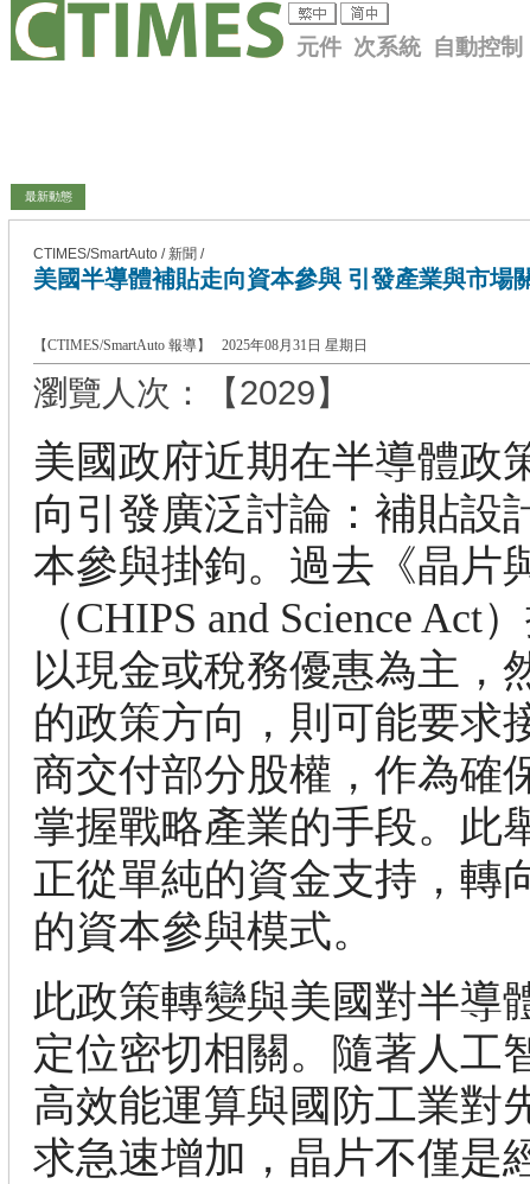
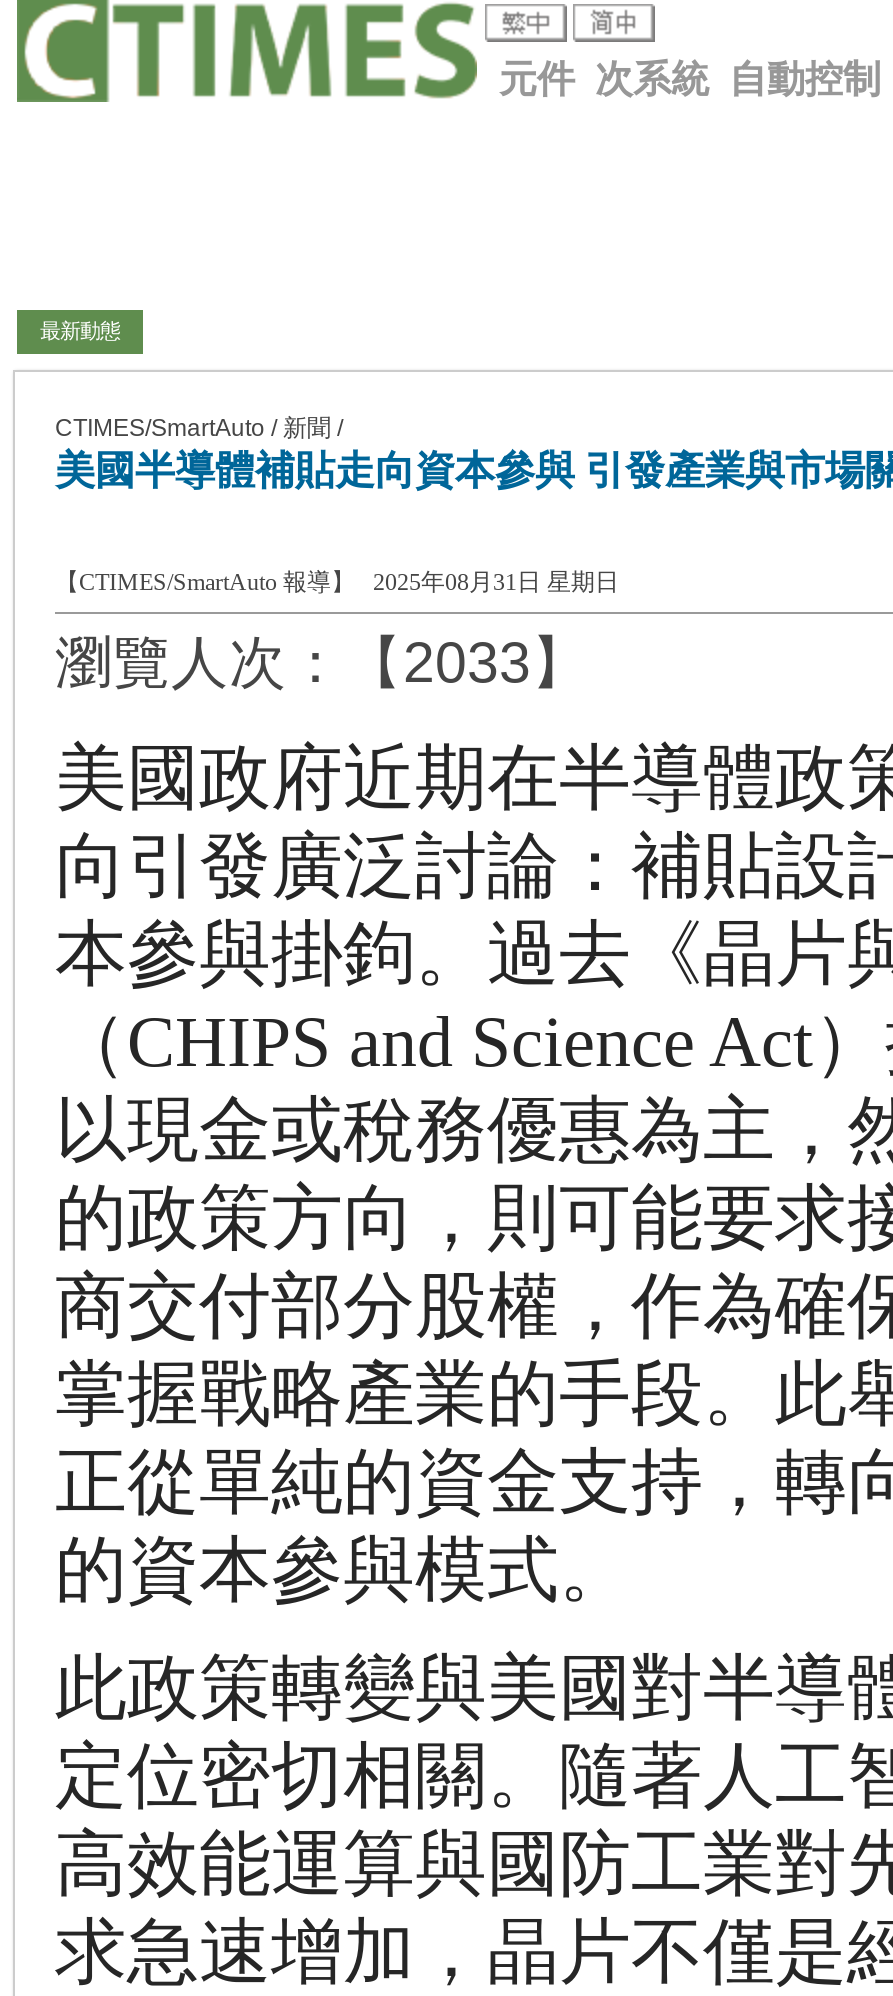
- 瀏覽人次：【2029】
+ 瀏覽人次：【2033】
